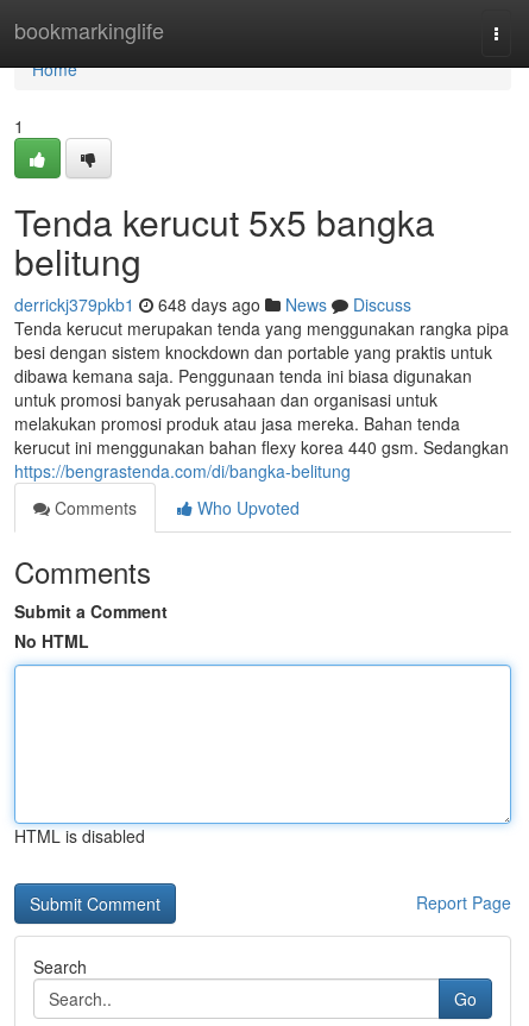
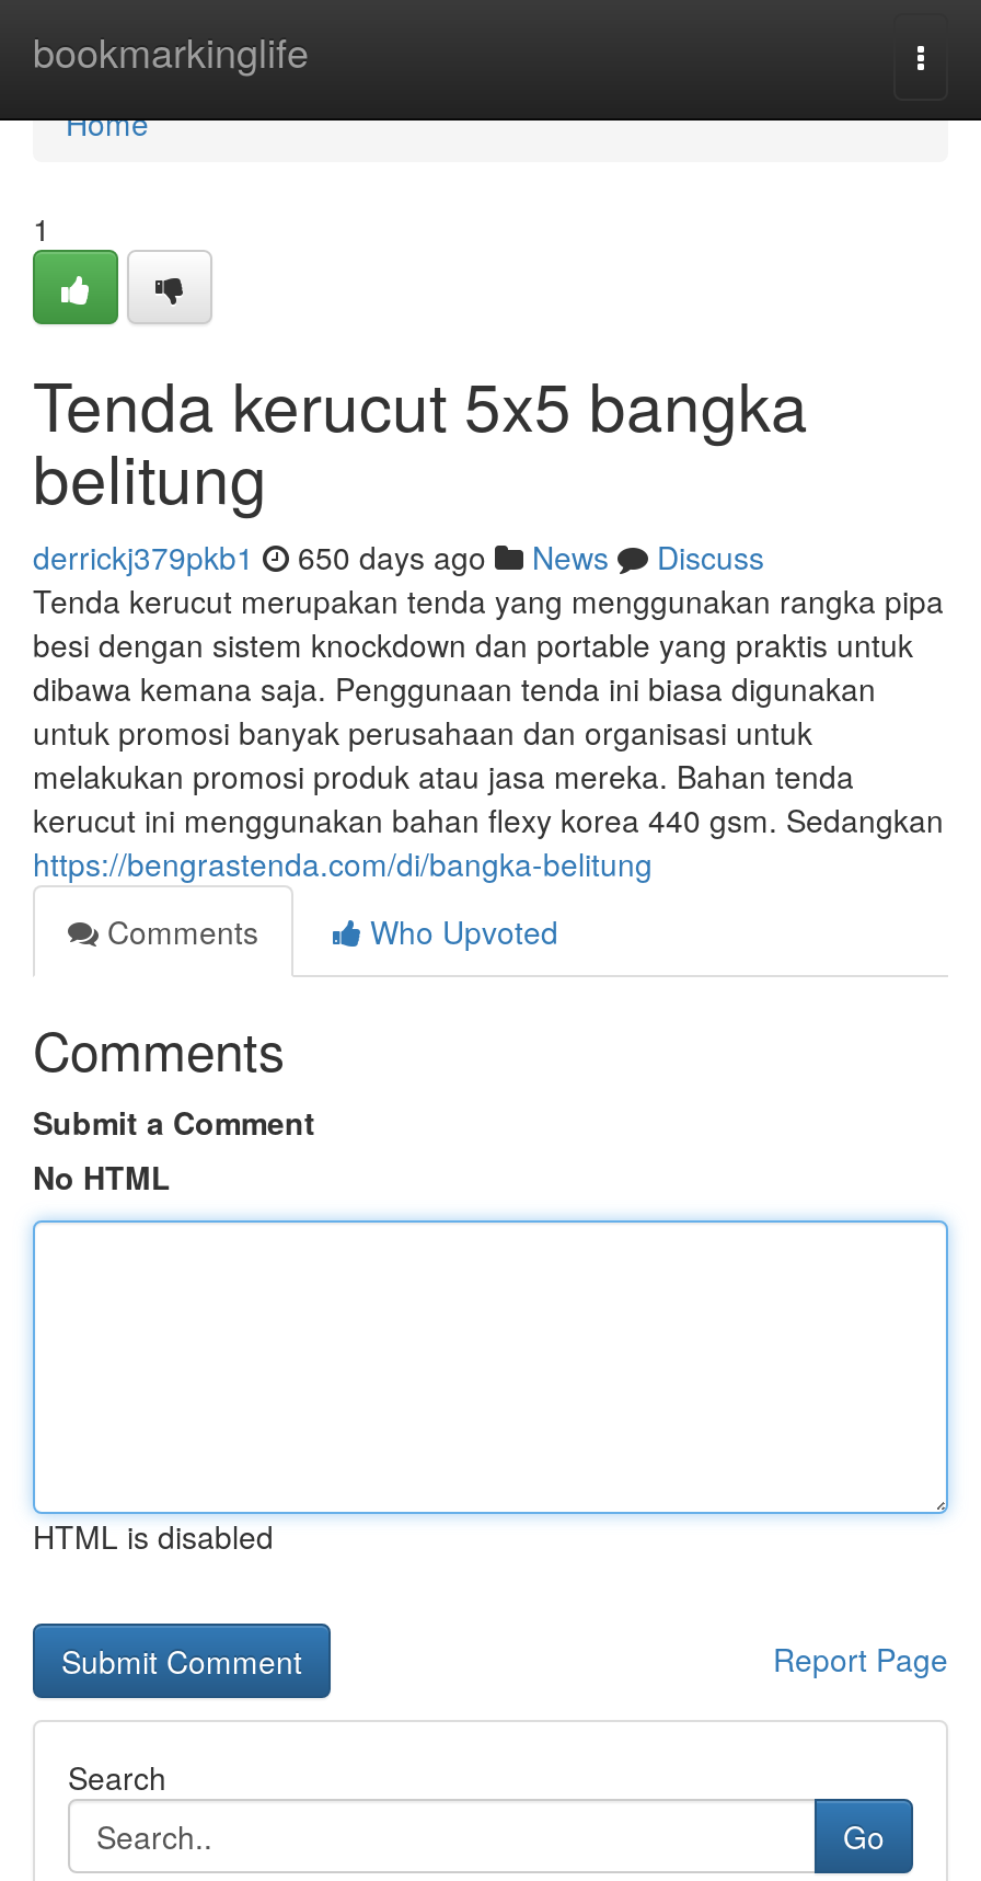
- derrickj379pkb1 648 days ago News Discuss
+ derrickj379pkb1 650 days ago News Discuss
